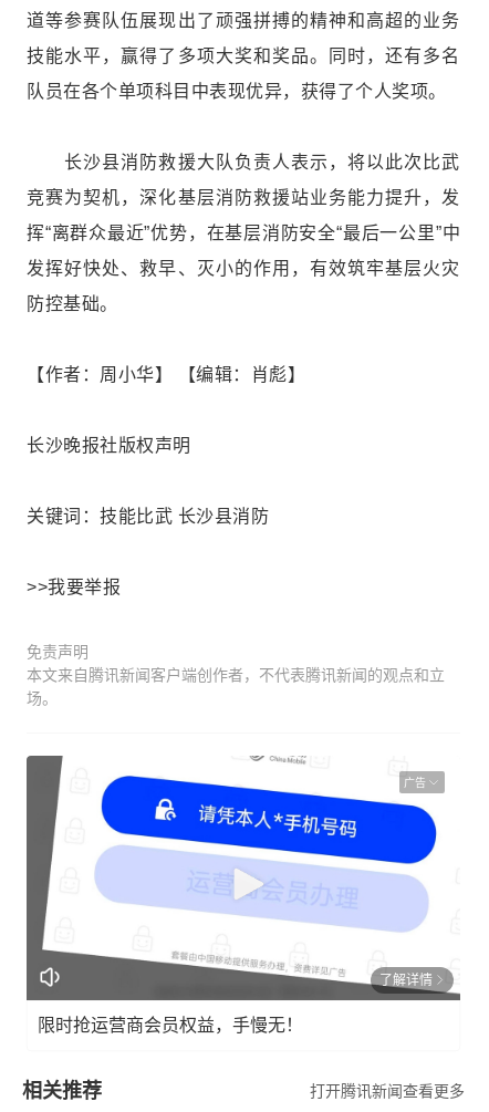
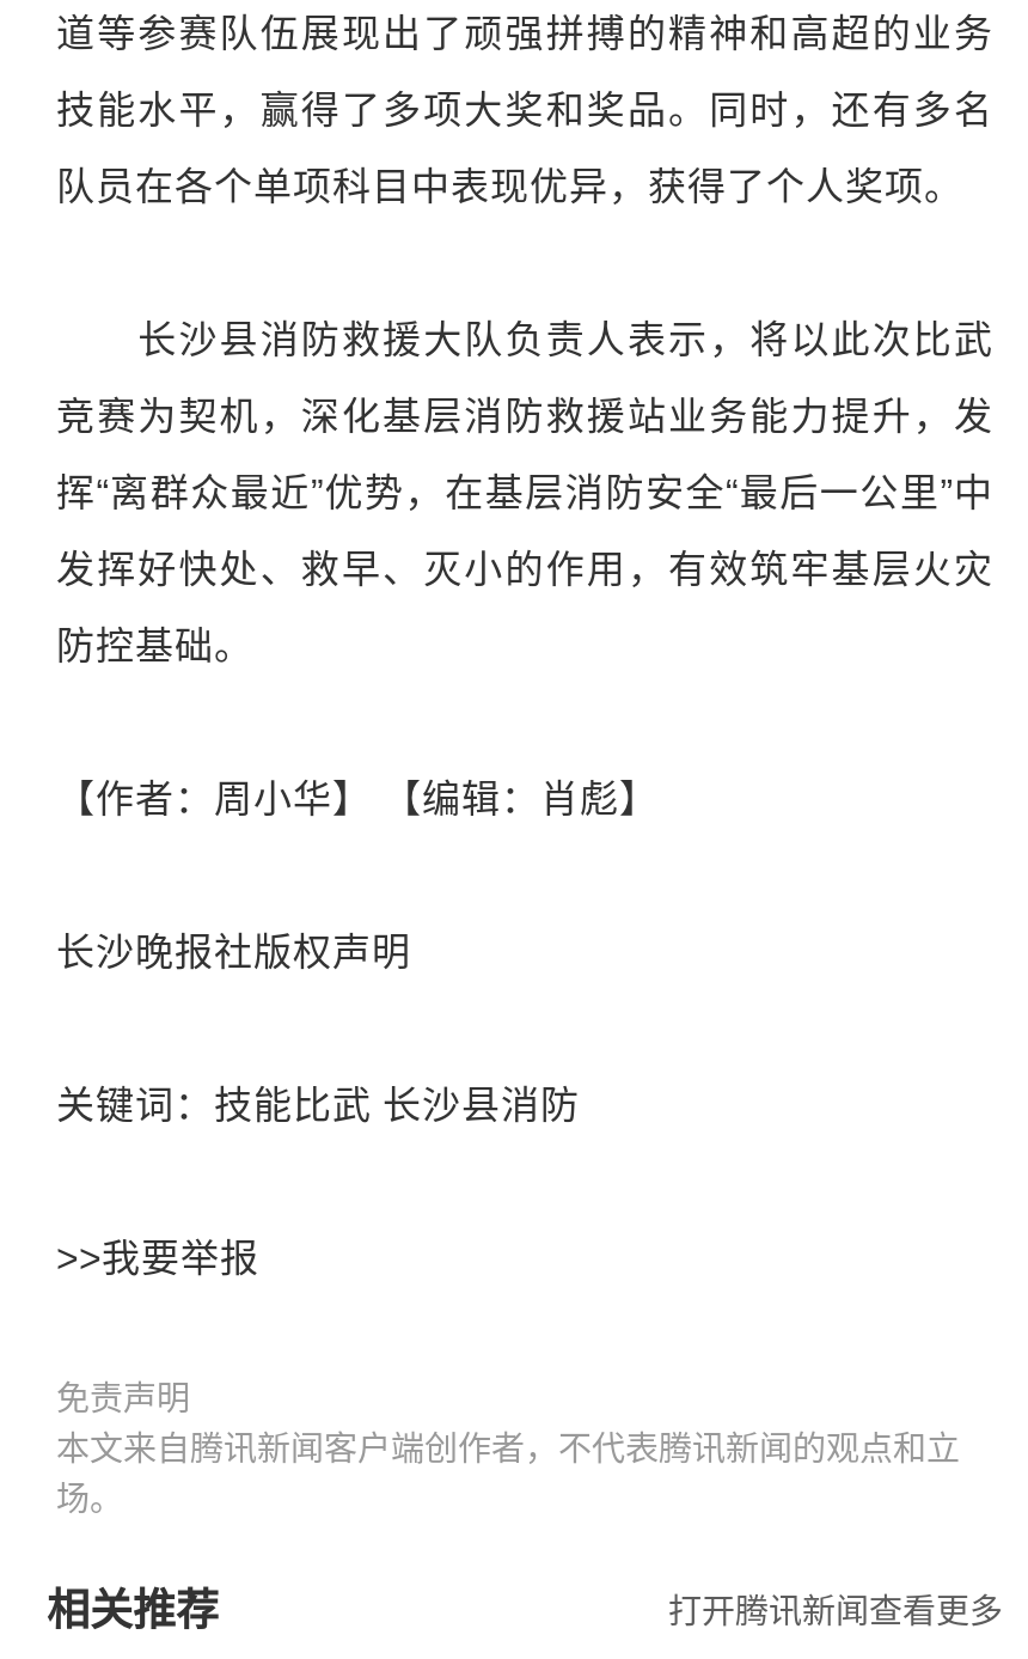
- [image]
- 广告

- 了解详情
- 限时抢运营商会员权益，手慢无！
